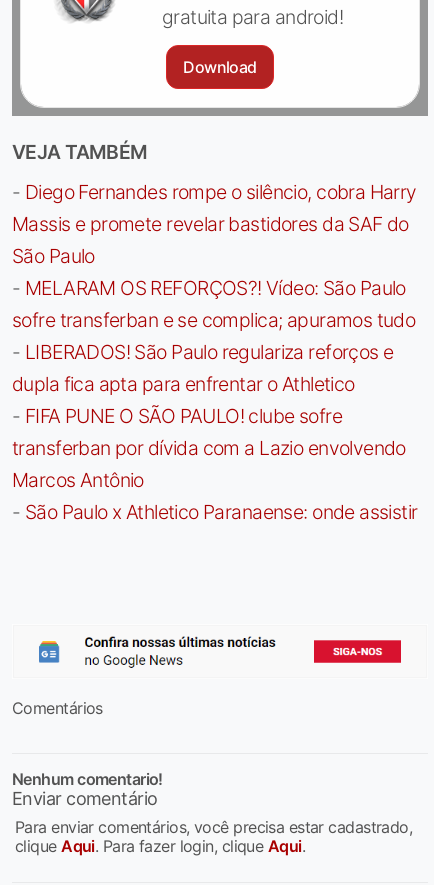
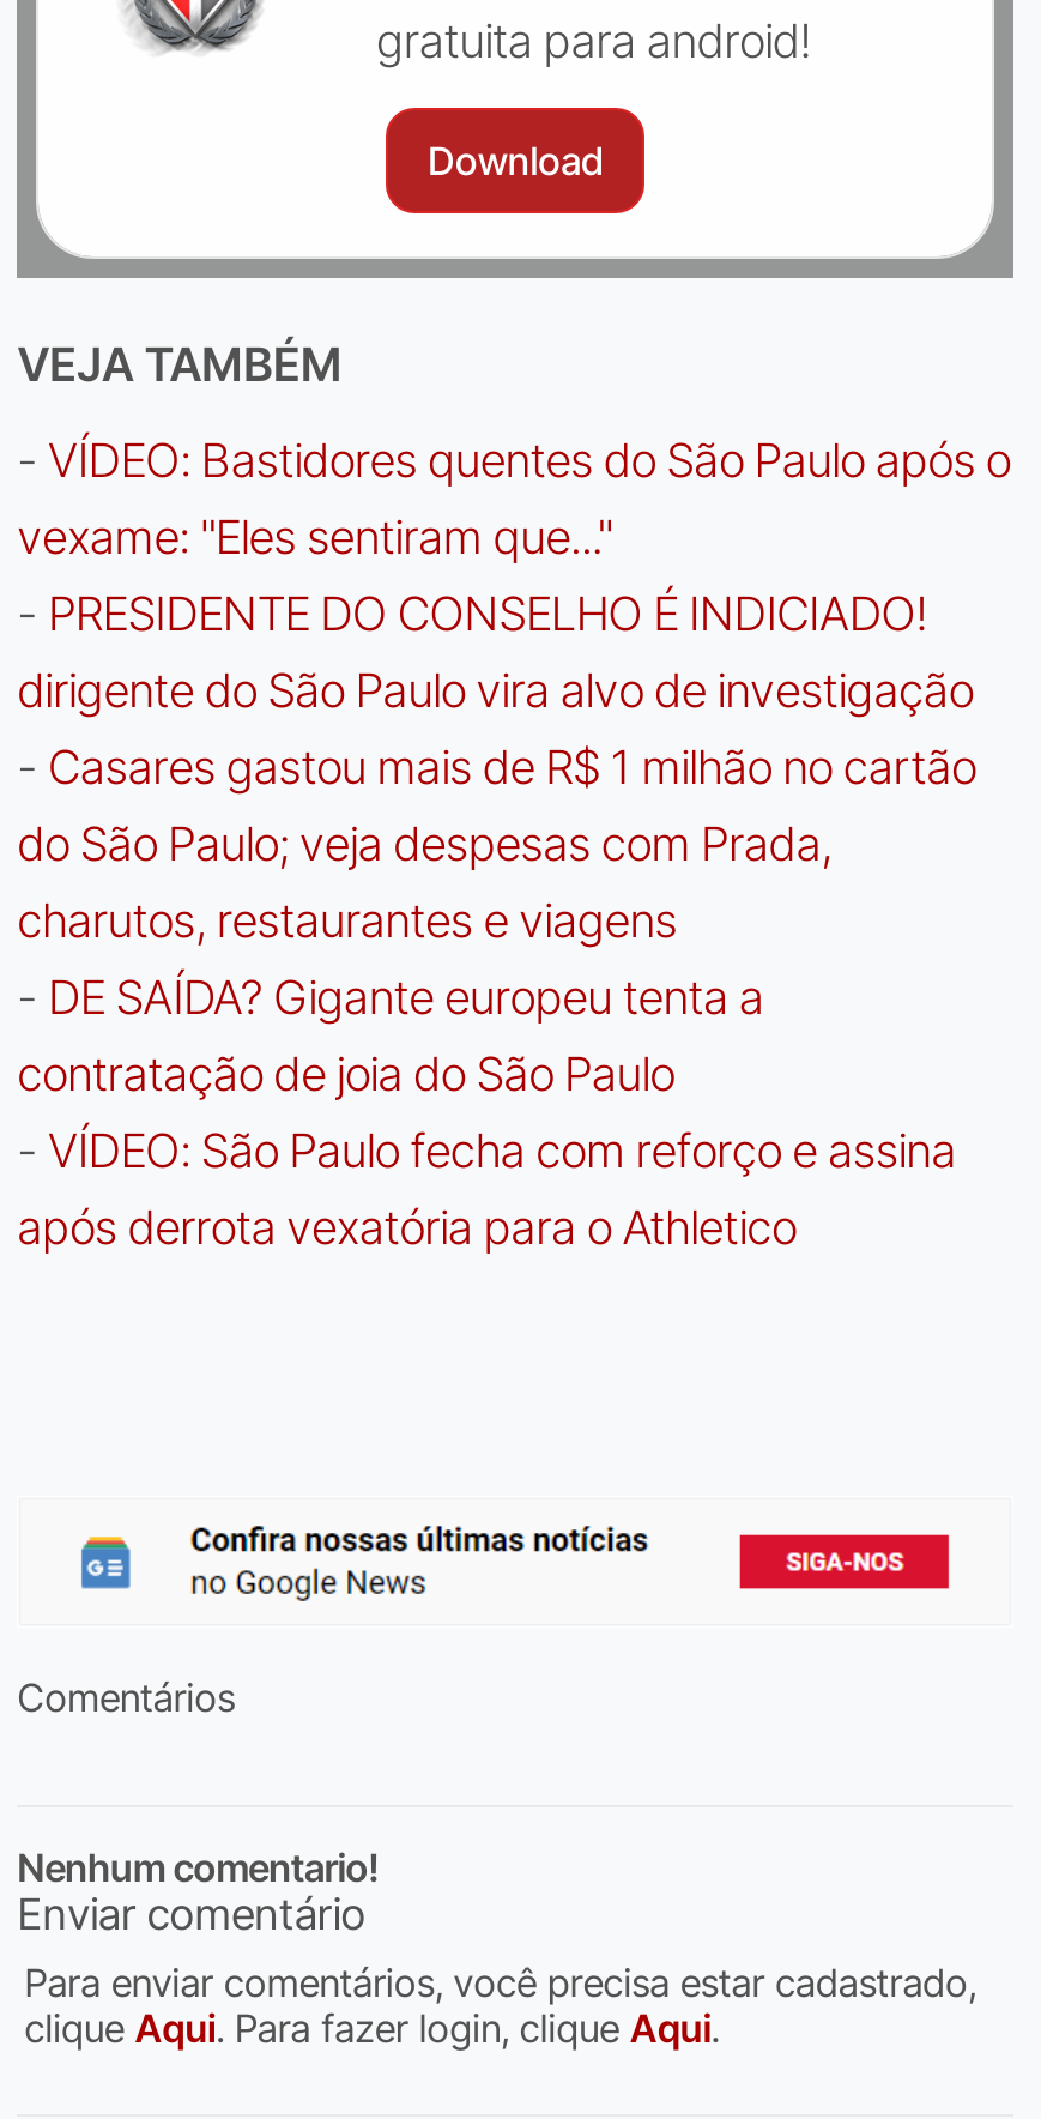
- - Diego Fernandes rompe o silêncio, cobra Harry
- Massis e promete revelar bastidores da SAF do
- São Paulo
- - MELARAM OS REFORÇOS?! Vídeo: São Paulo
- sofre transferban e se complica; apuramos tudo
- - LIBERADOS! São Paulo regulariza reforços e
- dupla fica apta para enfrentar o Athletico
- - FIFA PUNE O SÃO PAULO! clube sofre
- transferban por dívida com a Lazio envolvendo
- Marcos Antônio
- - São Paulo x Athletico Paranaense: onde assistir
+ - VÍDEO: Bastidores quentes do São Paulo após o
+ vexame: "Eles sentiram que..."
+ - PRESIDENTE DO CONSELHO É INDICIADO!
+ dirigente do São Paulo vira alvo de investigação
+ - Casares gastou mais de R$ 1 milhão no cartão
+ do São Paulo; veja despesas com Prada,
+ charutos, restaurantes e viagens
+ - DE SAÍDA? Gigante europeu tenta a
+ contratação de joia do São Paulo
+ - VÍDEO: São Paulo fecha com reforço e assina
+ após derrota vexatória para o Athletico
